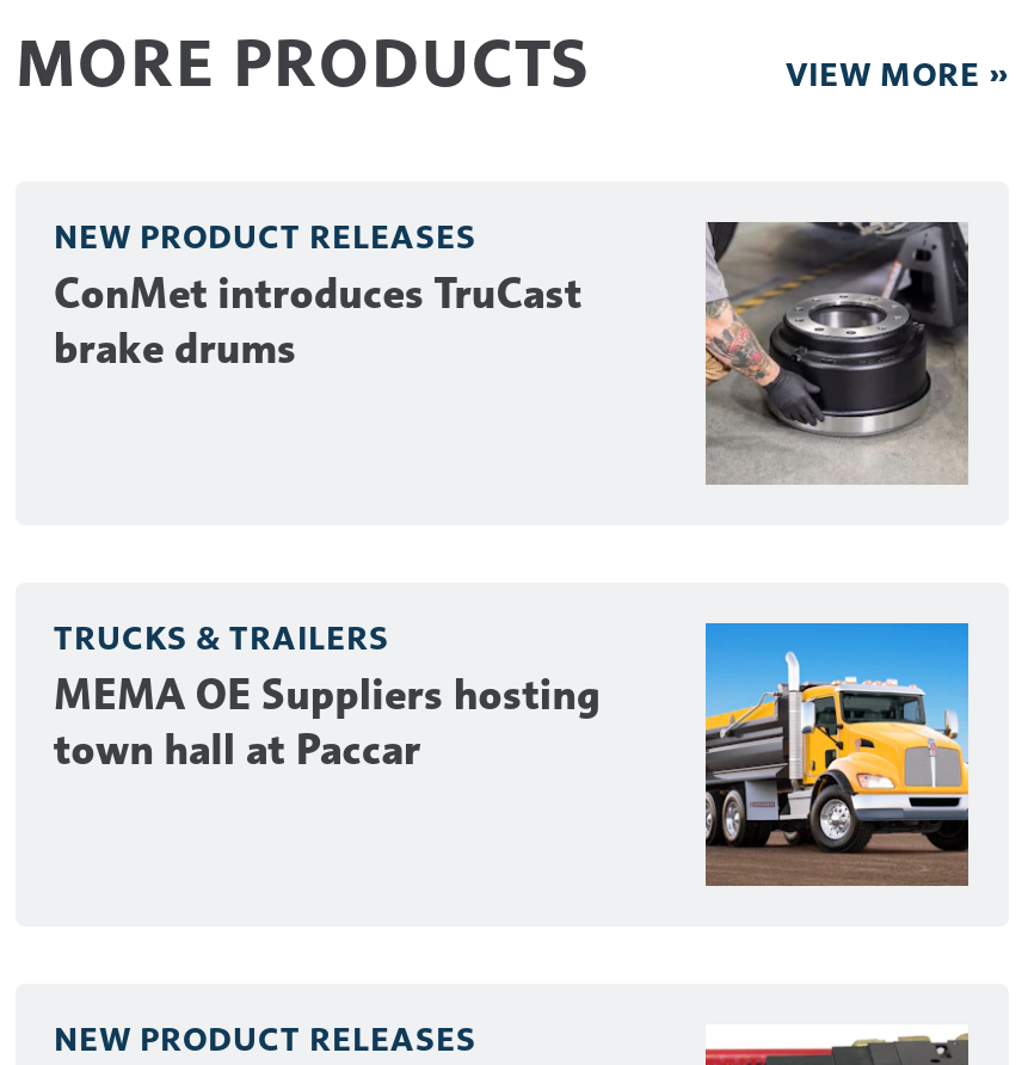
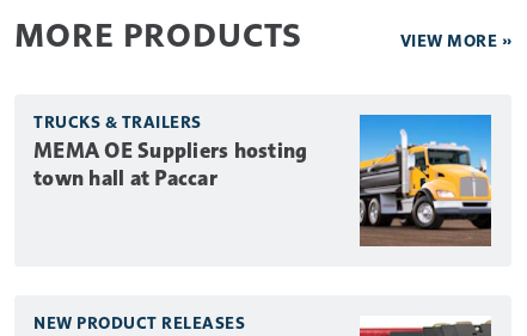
- NEW PRODUCT RELEASES
- ConMet introduces TruCast
- brake drums

- [image]
